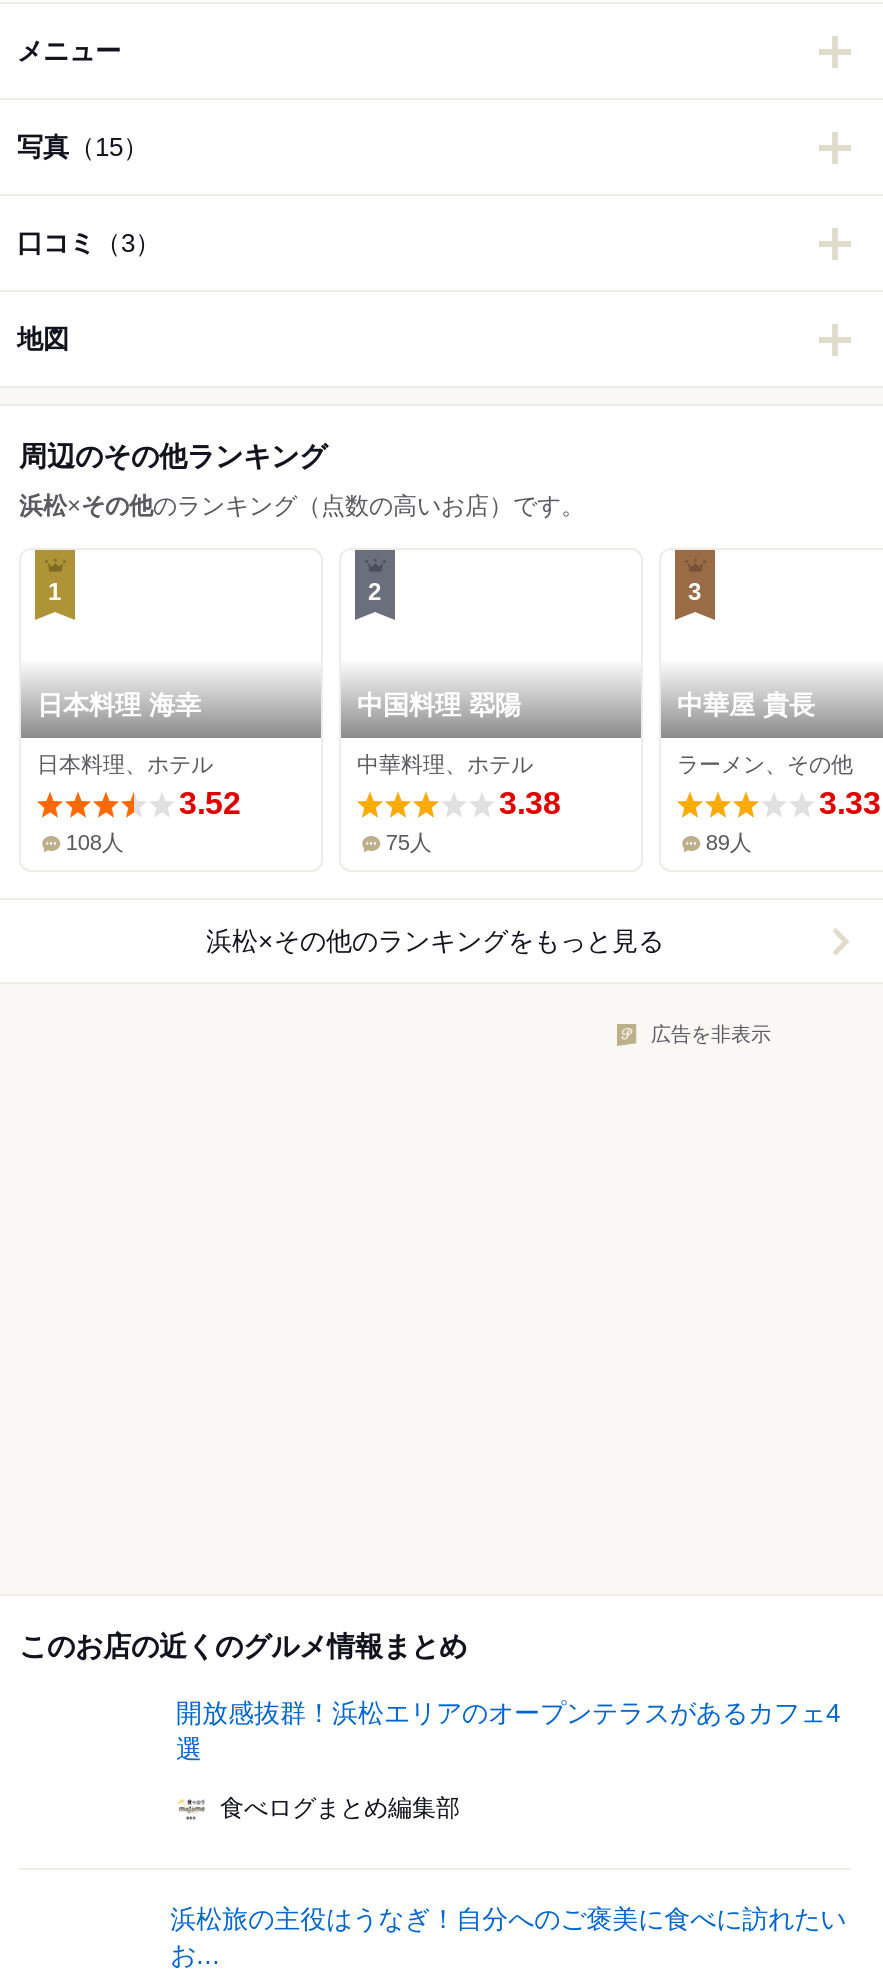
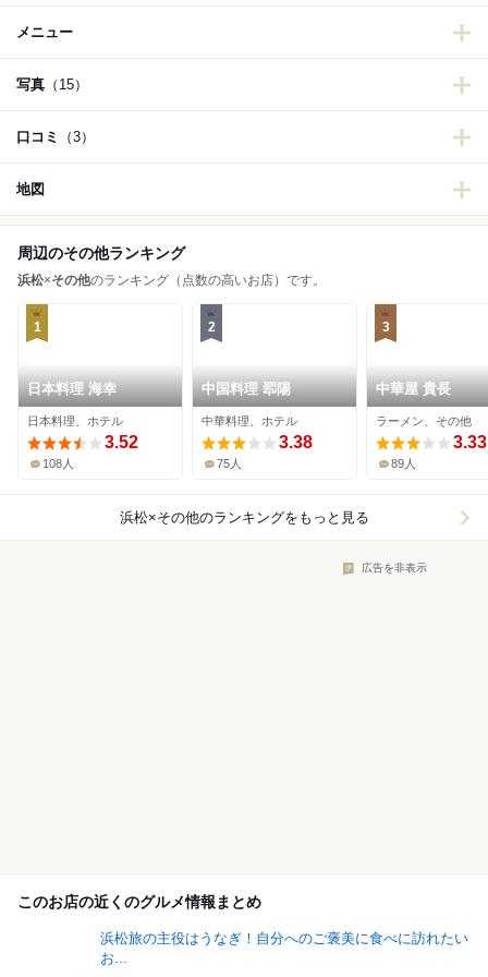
- 開放感抜群！浜松エリアのオープンテラスがあるカフェ4
- 選
- 食べログまとめ編集部
